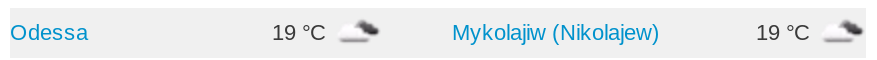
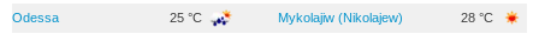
- 19 °C
+ 25 °C

- 19 °C
+ 28 °C
